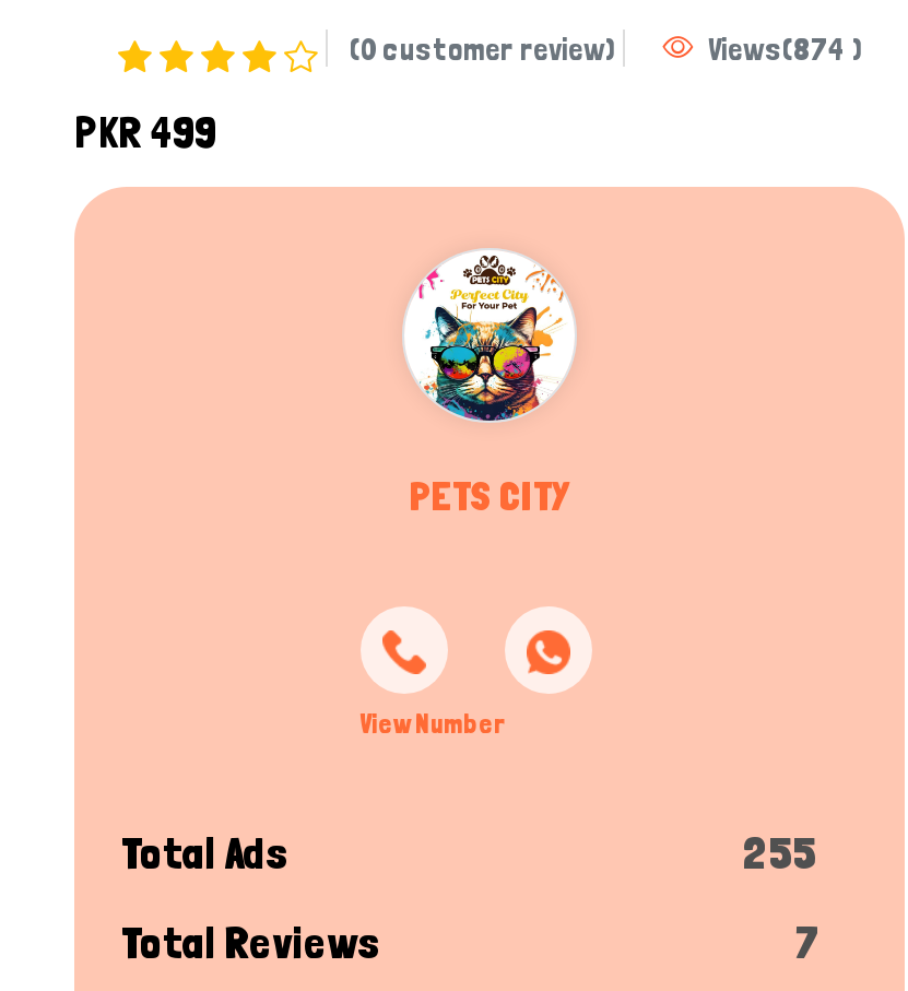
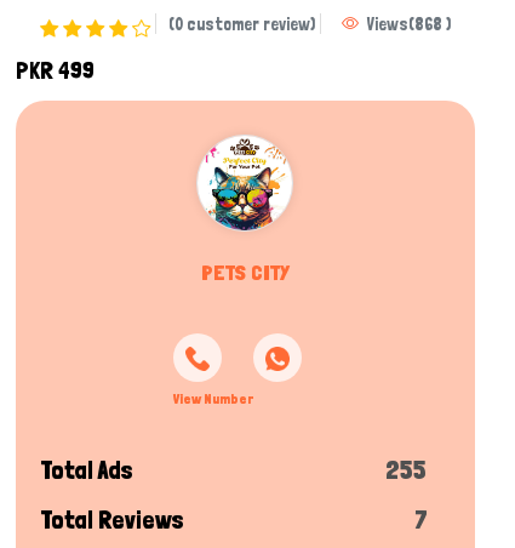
- Views(874)
+ Views(868)
